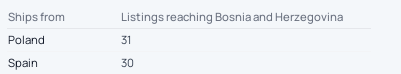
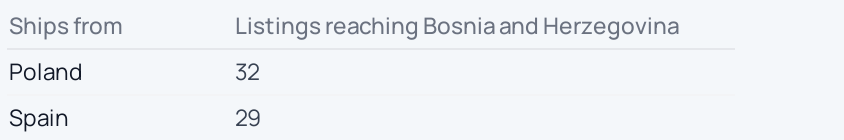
- 31
+ 32

- 30
+ 29
